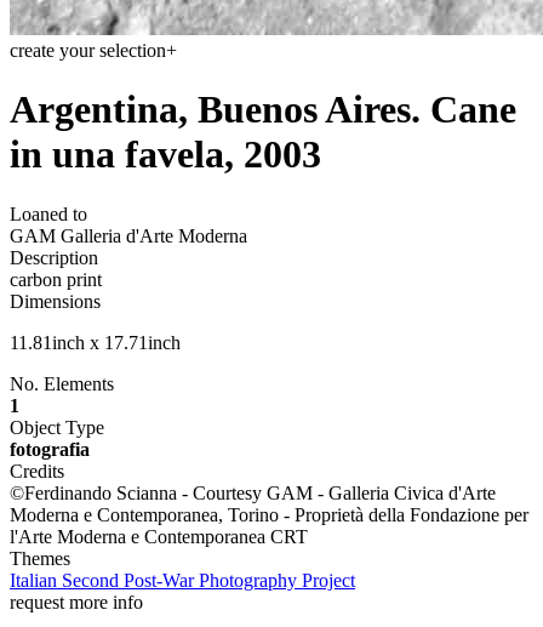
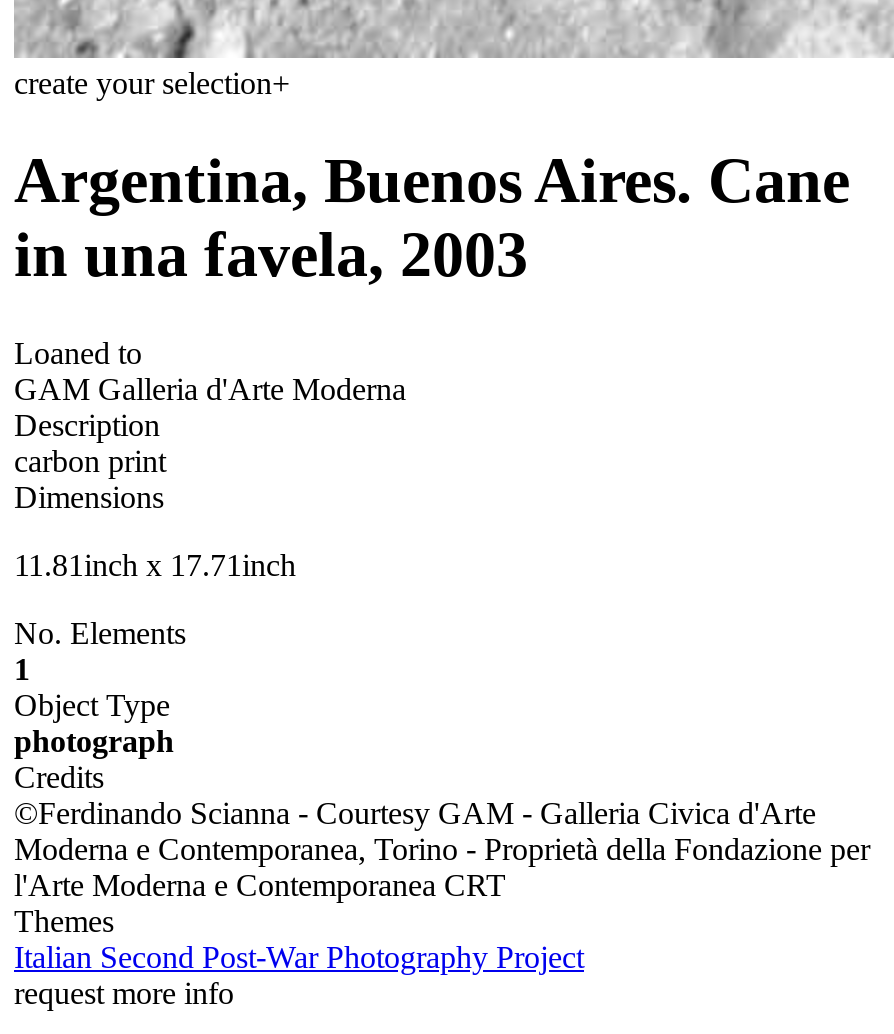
- fotografia
+ photograph
